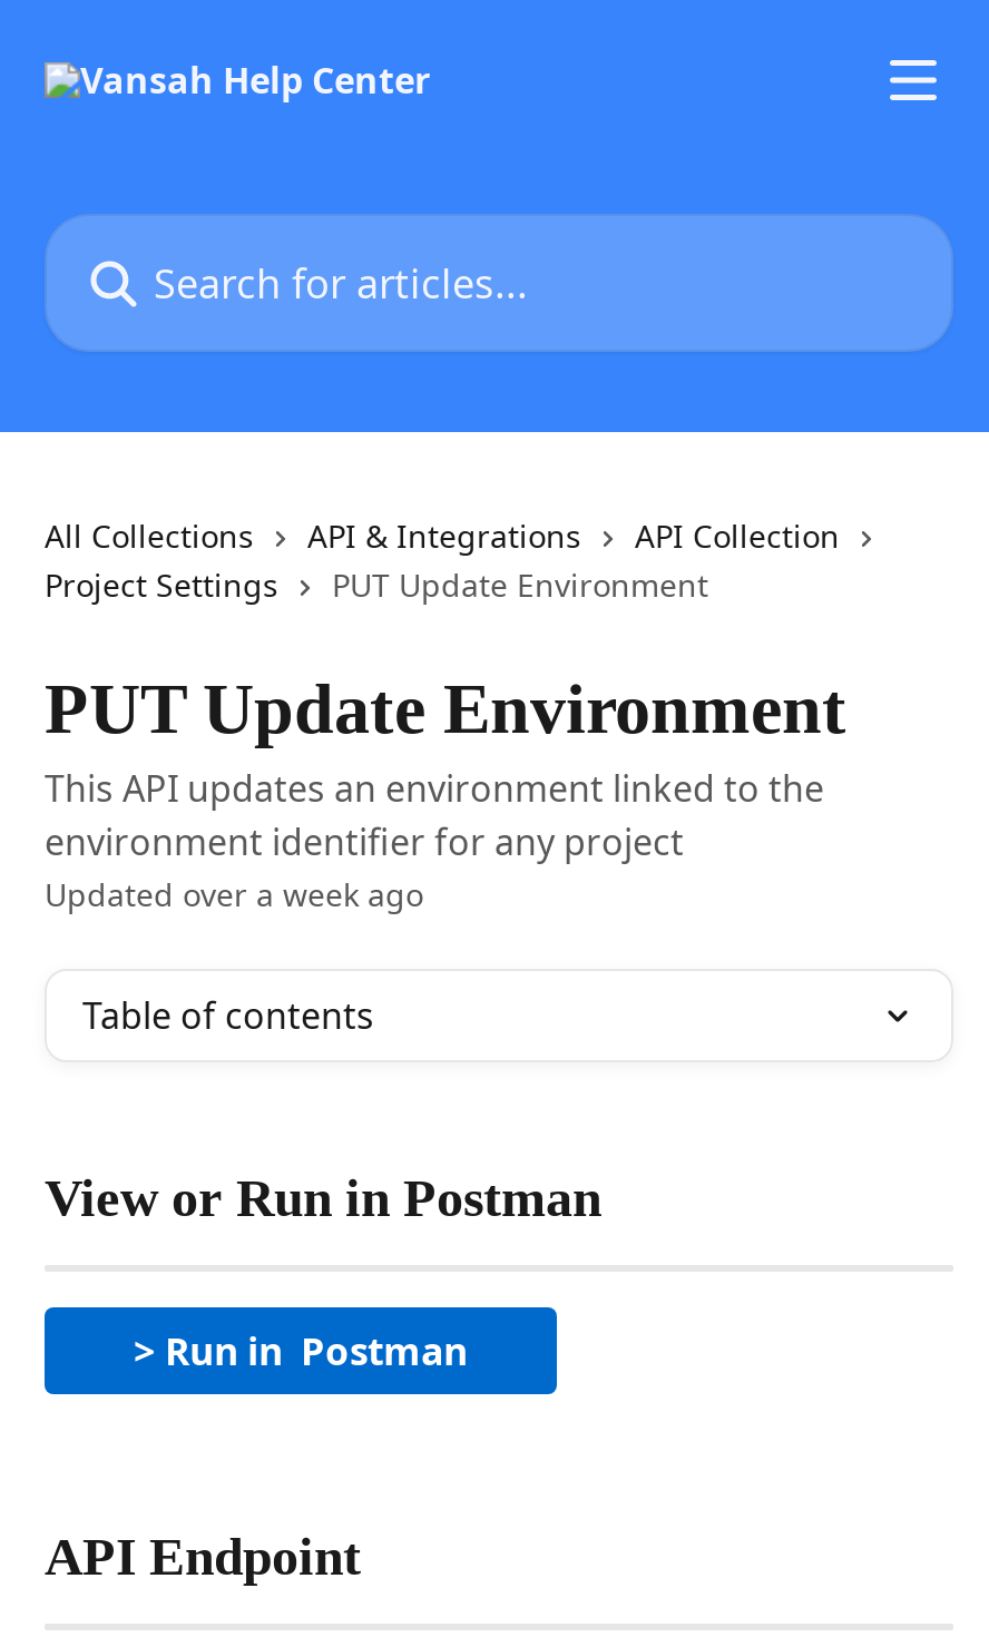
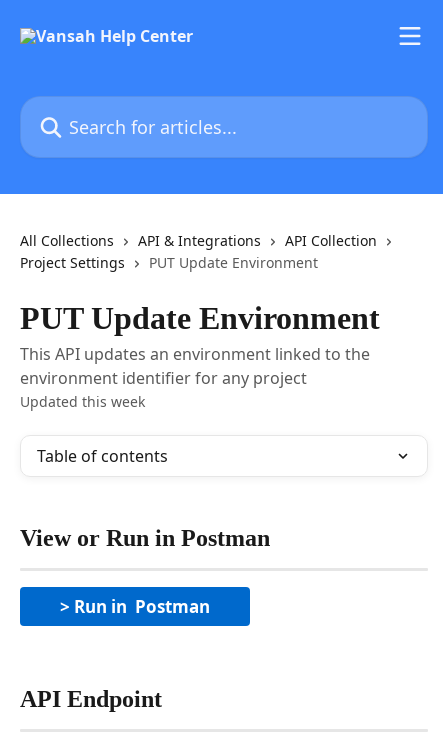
- Updated over a week ago
+ Updated this week
